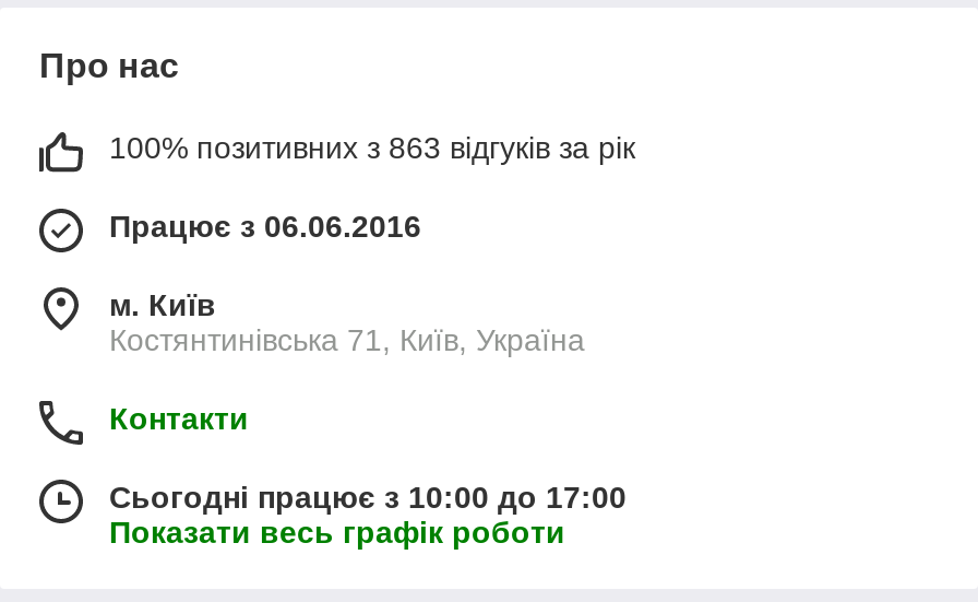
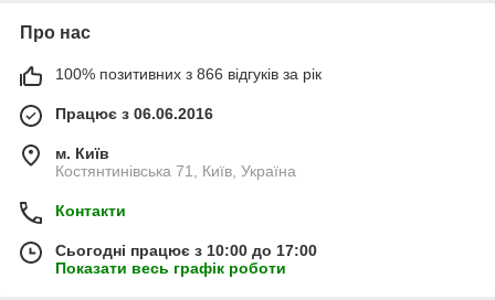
- 100% позитивних з 863 відгуків за рік
+ 100% позитивних з 866 відгуків за рік
